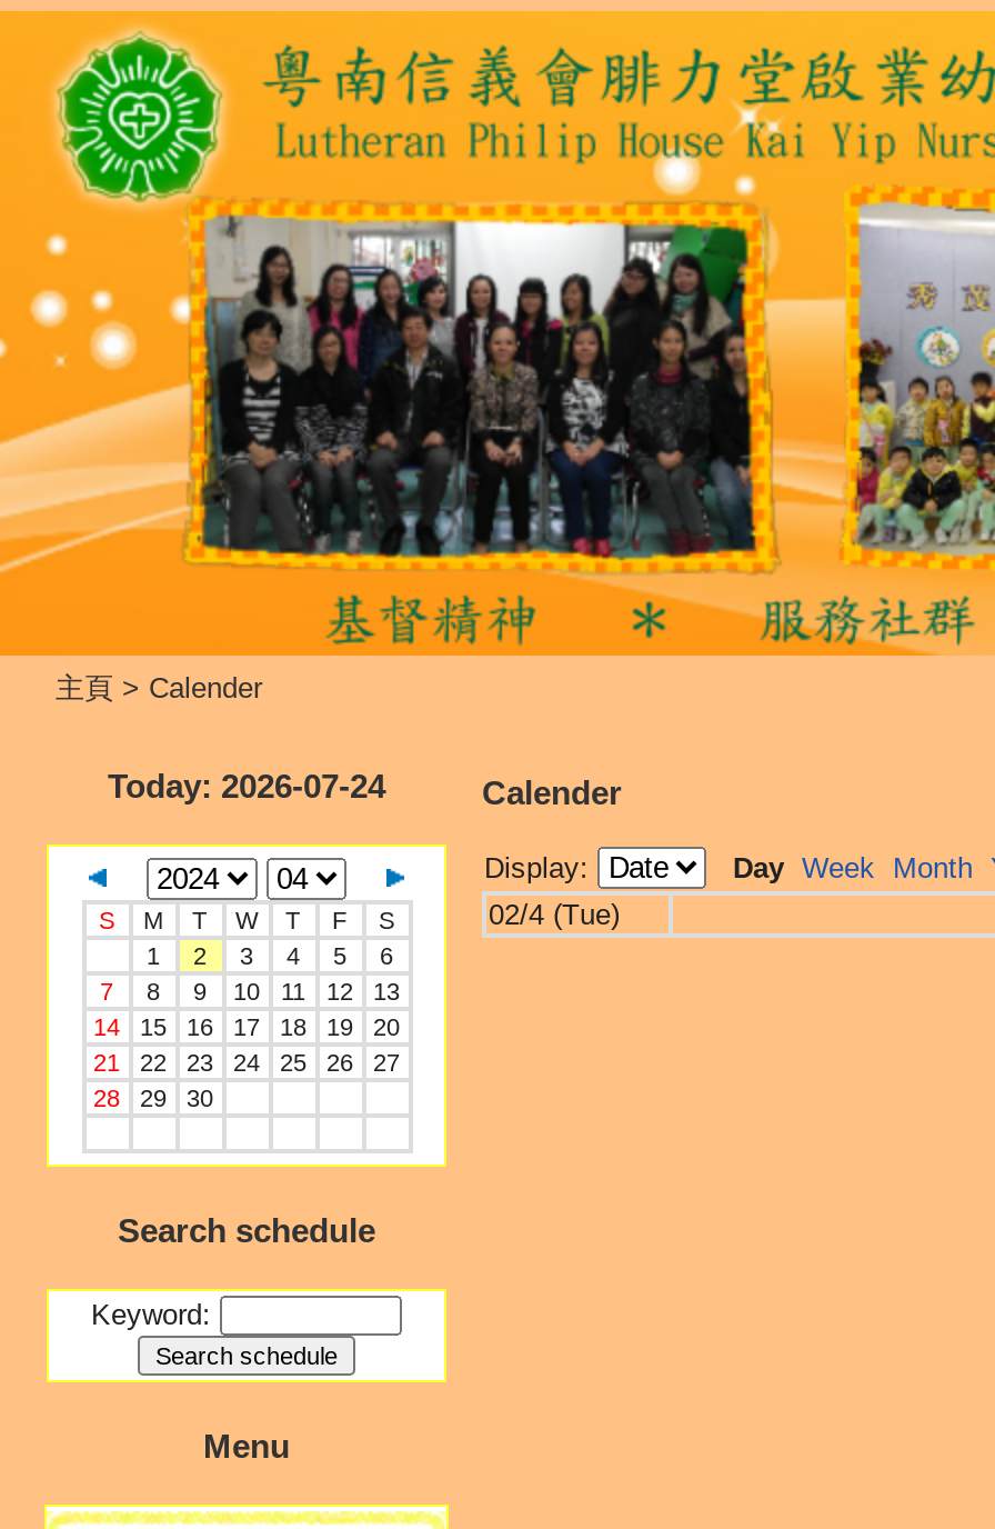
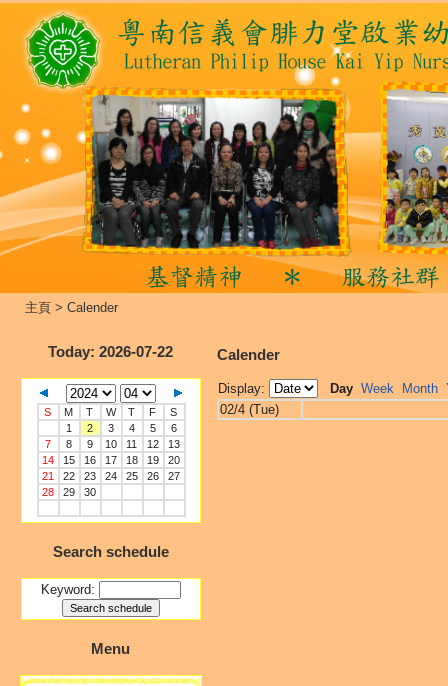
- Today: 2026-07-24
+ Today: 2026-07-22
